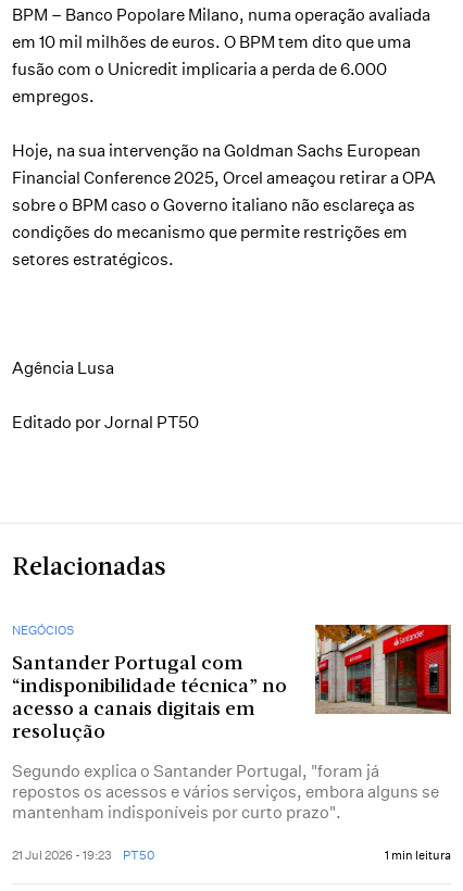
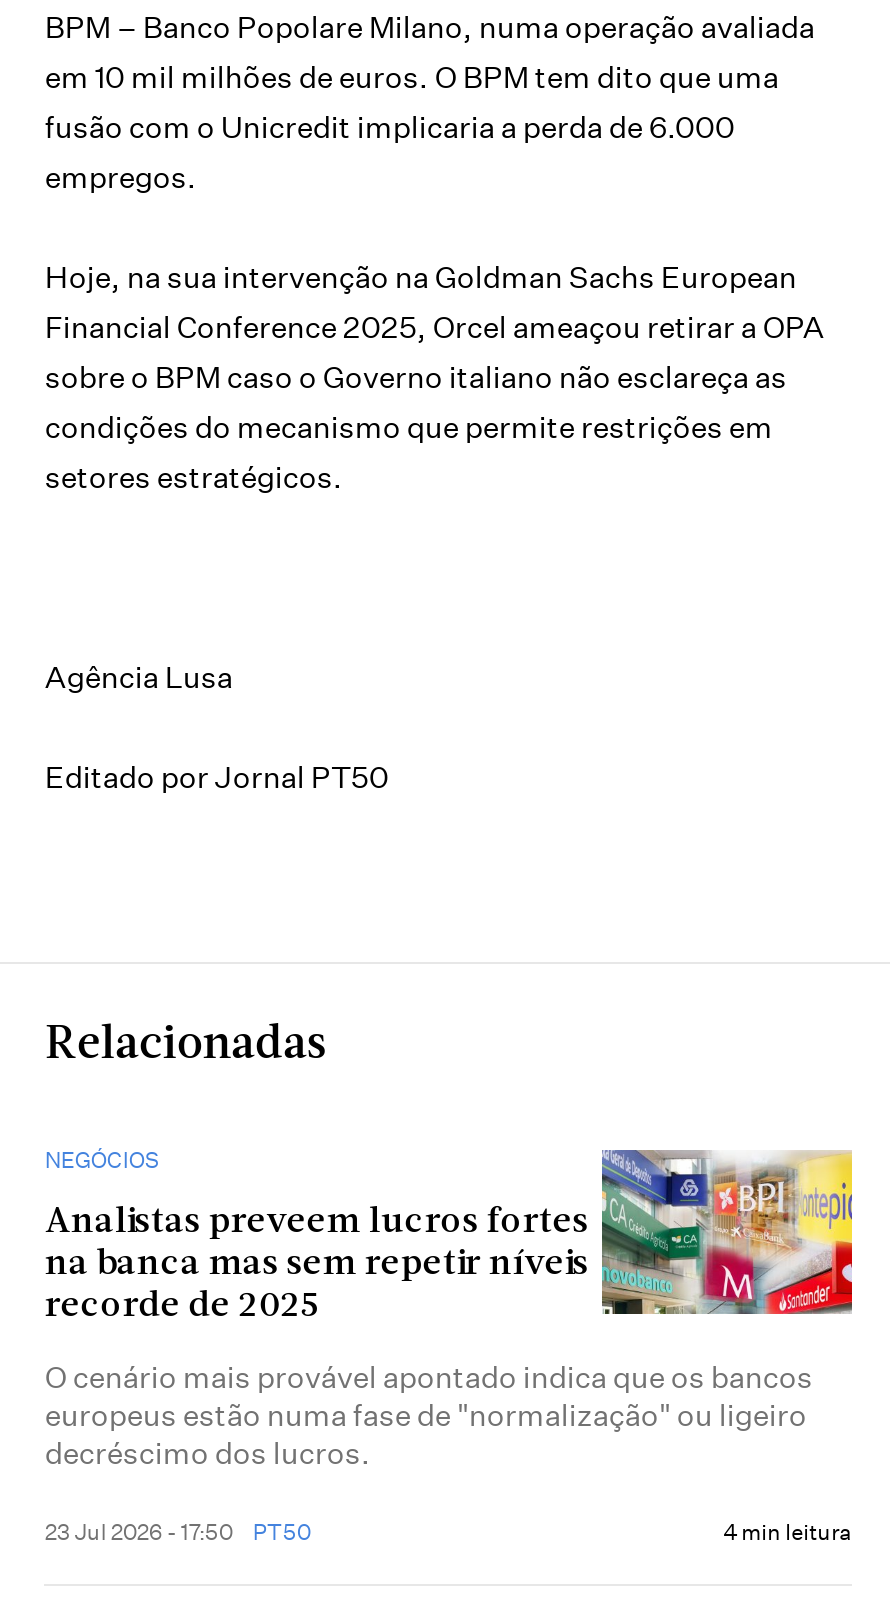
- [image]
- Santander Portugal com
- “indisponibilidade técnica” no
- acesso a canais digitais em
- resolução
+ [image]
+ Analistas preveem lucros fortes
+ na banca mas sem repetir níveis
+ recorde de 2025

- Segundo explica o Santander Portugal, "foram já
- repostos os acessos e vários serviços, embora alguns se
- mantenham indisponíveis por curto prazo".
+ O cenário mais provável apontado indica que os bancos
+ europeus estão numa fase de "normalização" ou ligeiro
+ decréscimo dos lucros.

- 21 Jul 2026 - 19:23 PT50
+ 23 Jul 2026 - 17:50 PT50

- 1 min leitura
+ 4 min leitura
